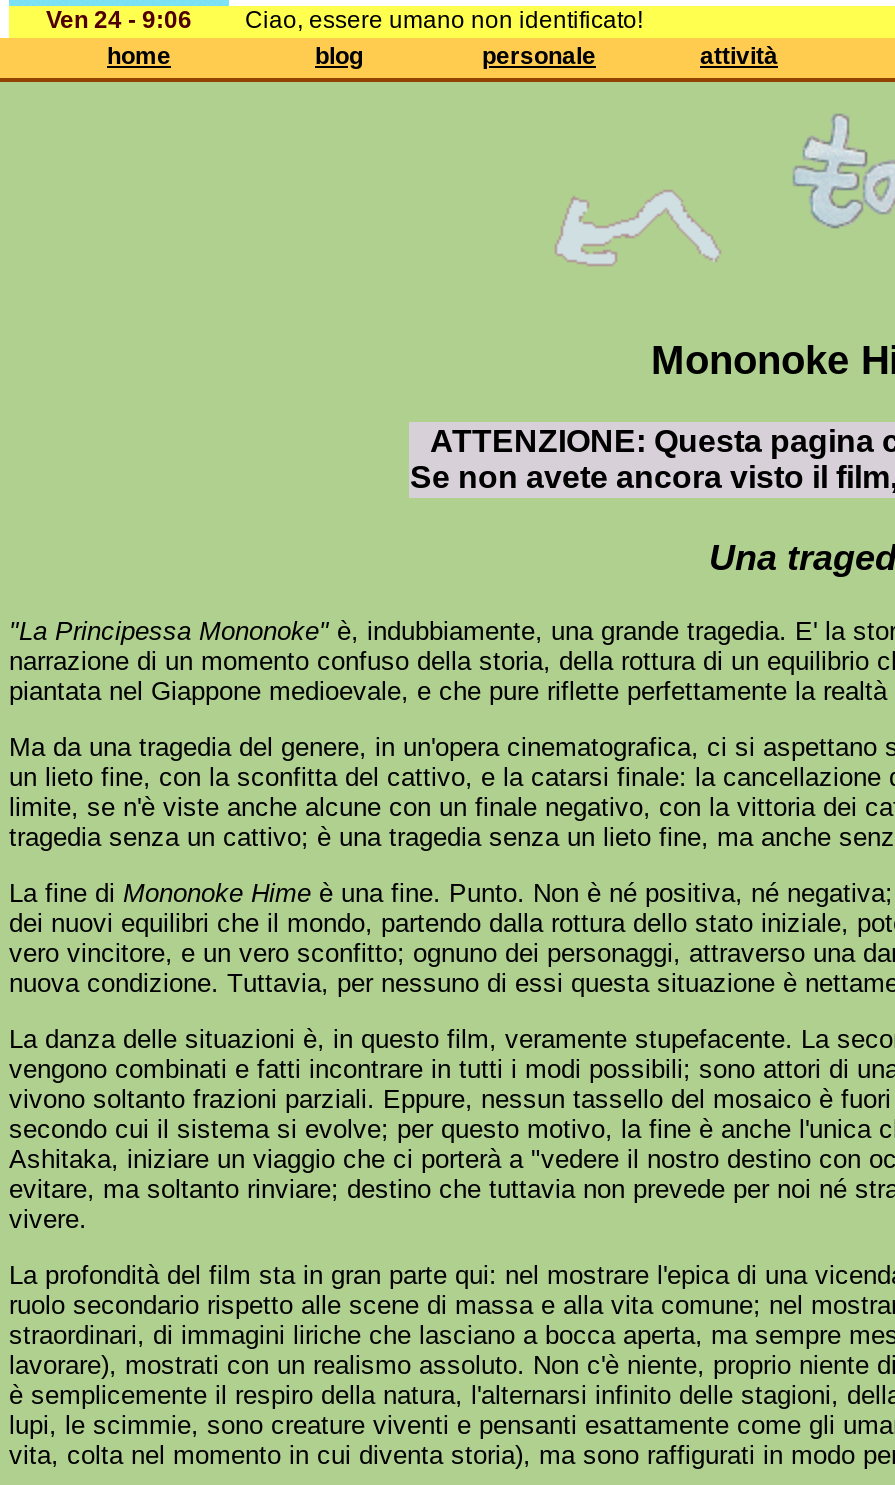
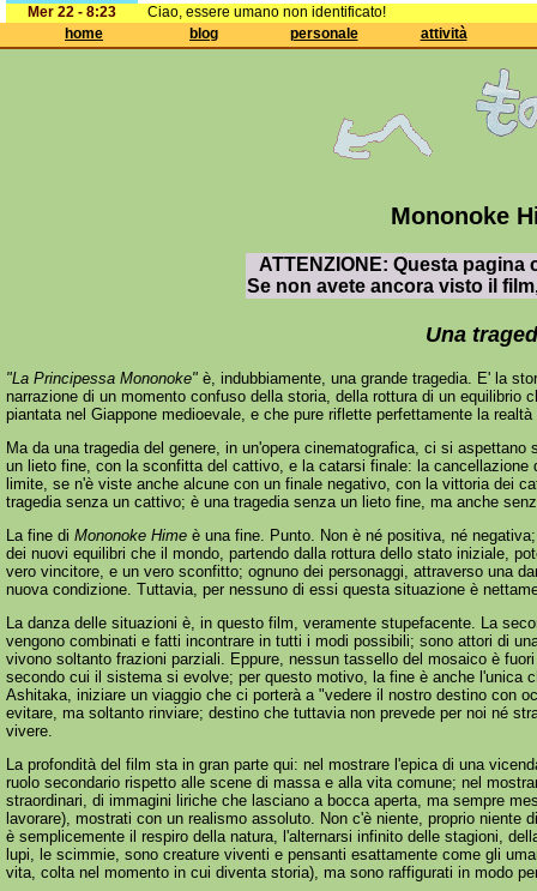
- Ven 24 - 9:06 Ciao, essere umano non identificato!
+ Mer 22 - 8:23 Ciao, essere umano non identificato!
